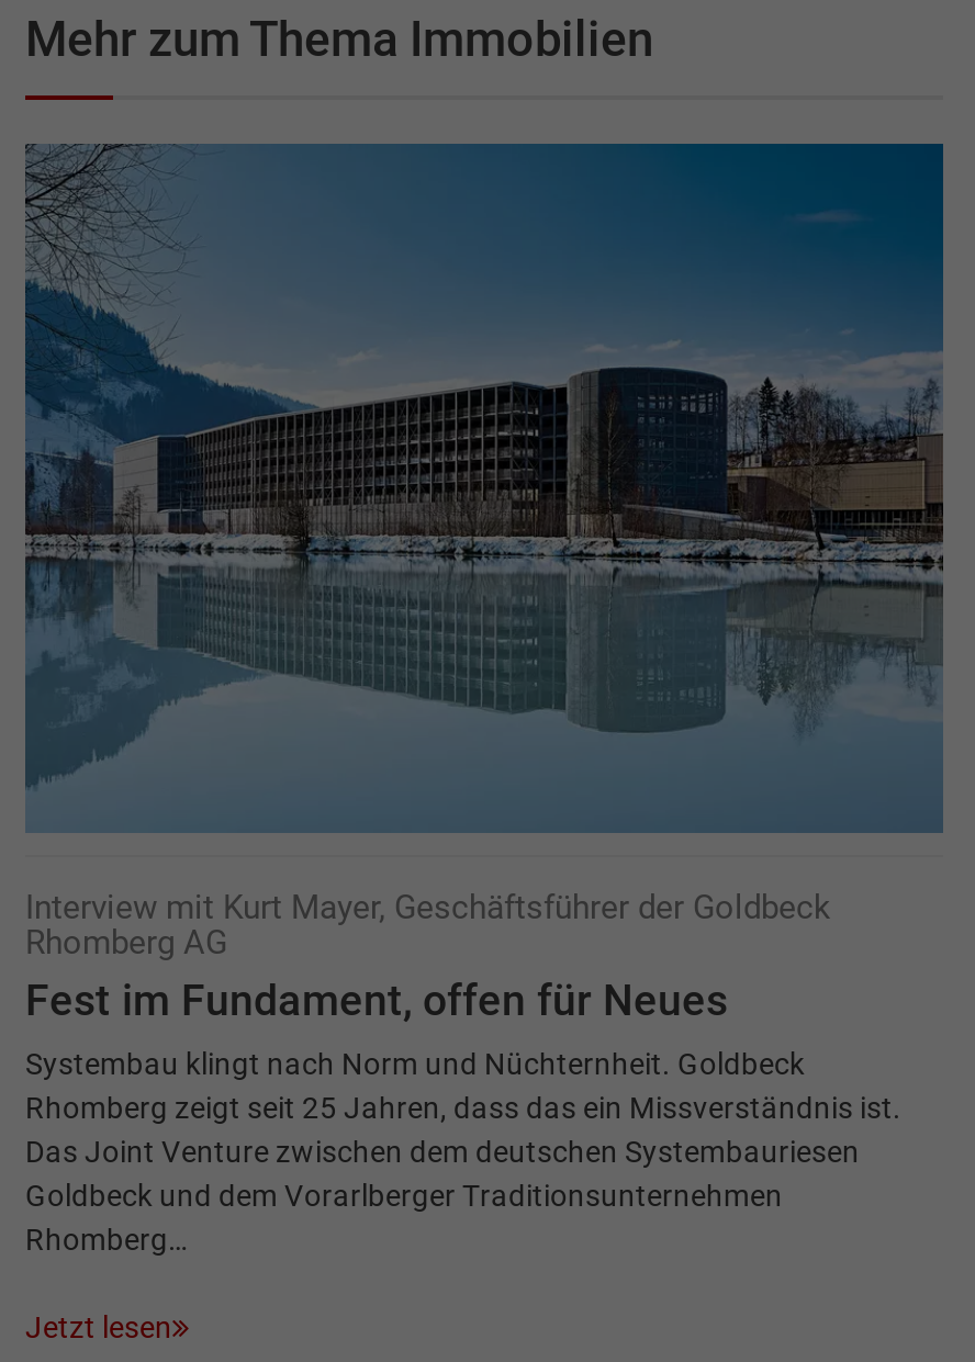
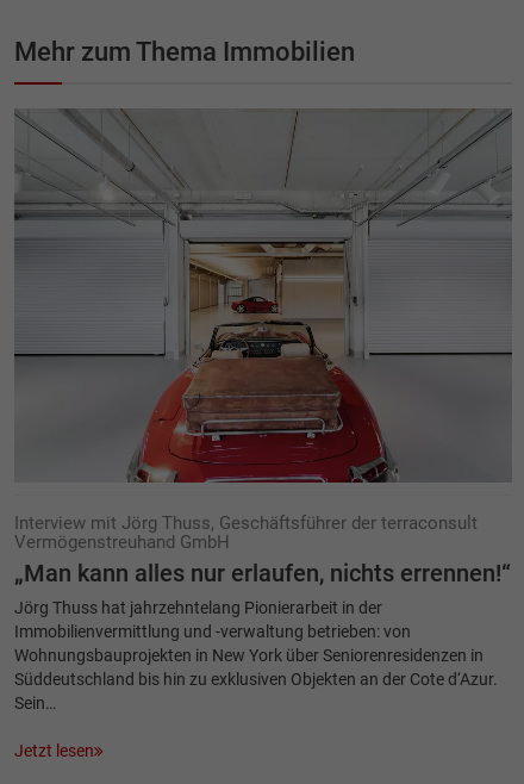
- [image]
- Interview mit Kurt Mayer, Geschäftsführer der Goldbeck
- Rhomberg AG
- Fest im Fundament, offen für Neues
- Systembau klingt nach Norm und Nüchternheit. Goldbeck
- Rhomberg zeigt seit 25 Jahren, dass das ein Missverständnis ist.
- Das Joint Venture zwischen dem deutschen Systembauriesen
- Goldbeck und dem Vorarlberger Traditionsunternehmen
- Rhomberg…
+ [image]
+ Interview mit Jörg Thuss, Geschäftsführer der terraconsult
+ Vermögenstreuhand GmbH
+ „Man kann alles nur erlaufen, nichts errennen!“
+ Jörg Thuss hat jahrzehntelang Pionierarbeit in der
+ Immobilienvermittlung und -verwaltung betrieben: von
+ Wohnungsbauprojekten in New York über Seniorenresidenzen in
+ Süddeutschland bis hin zu exklusiven Objekten an der Cote d‘Azur.
+ Sein…
